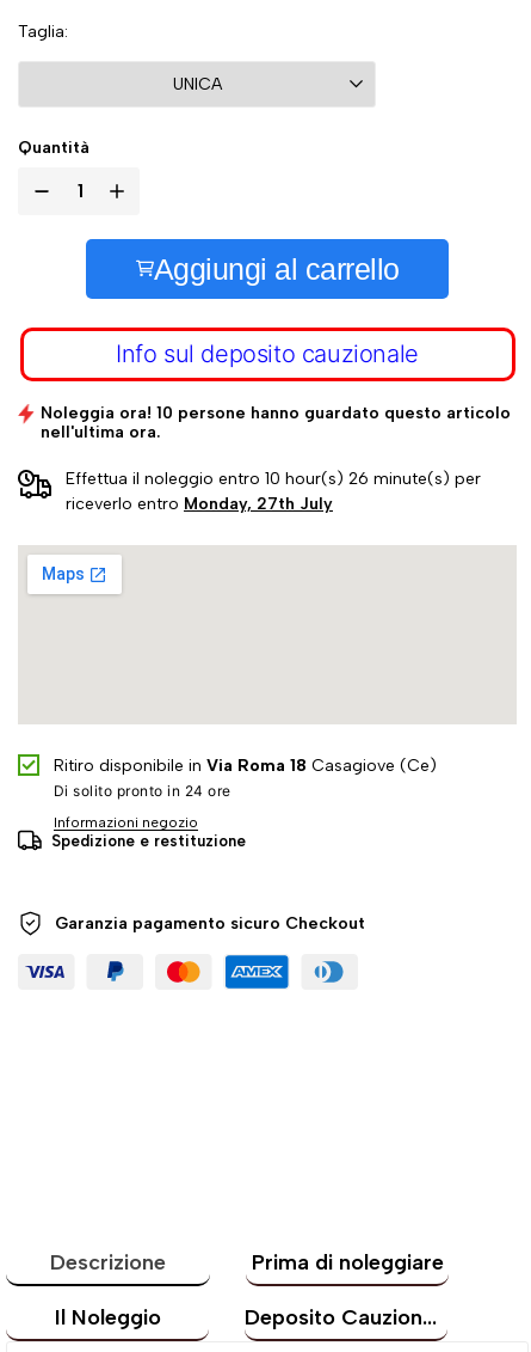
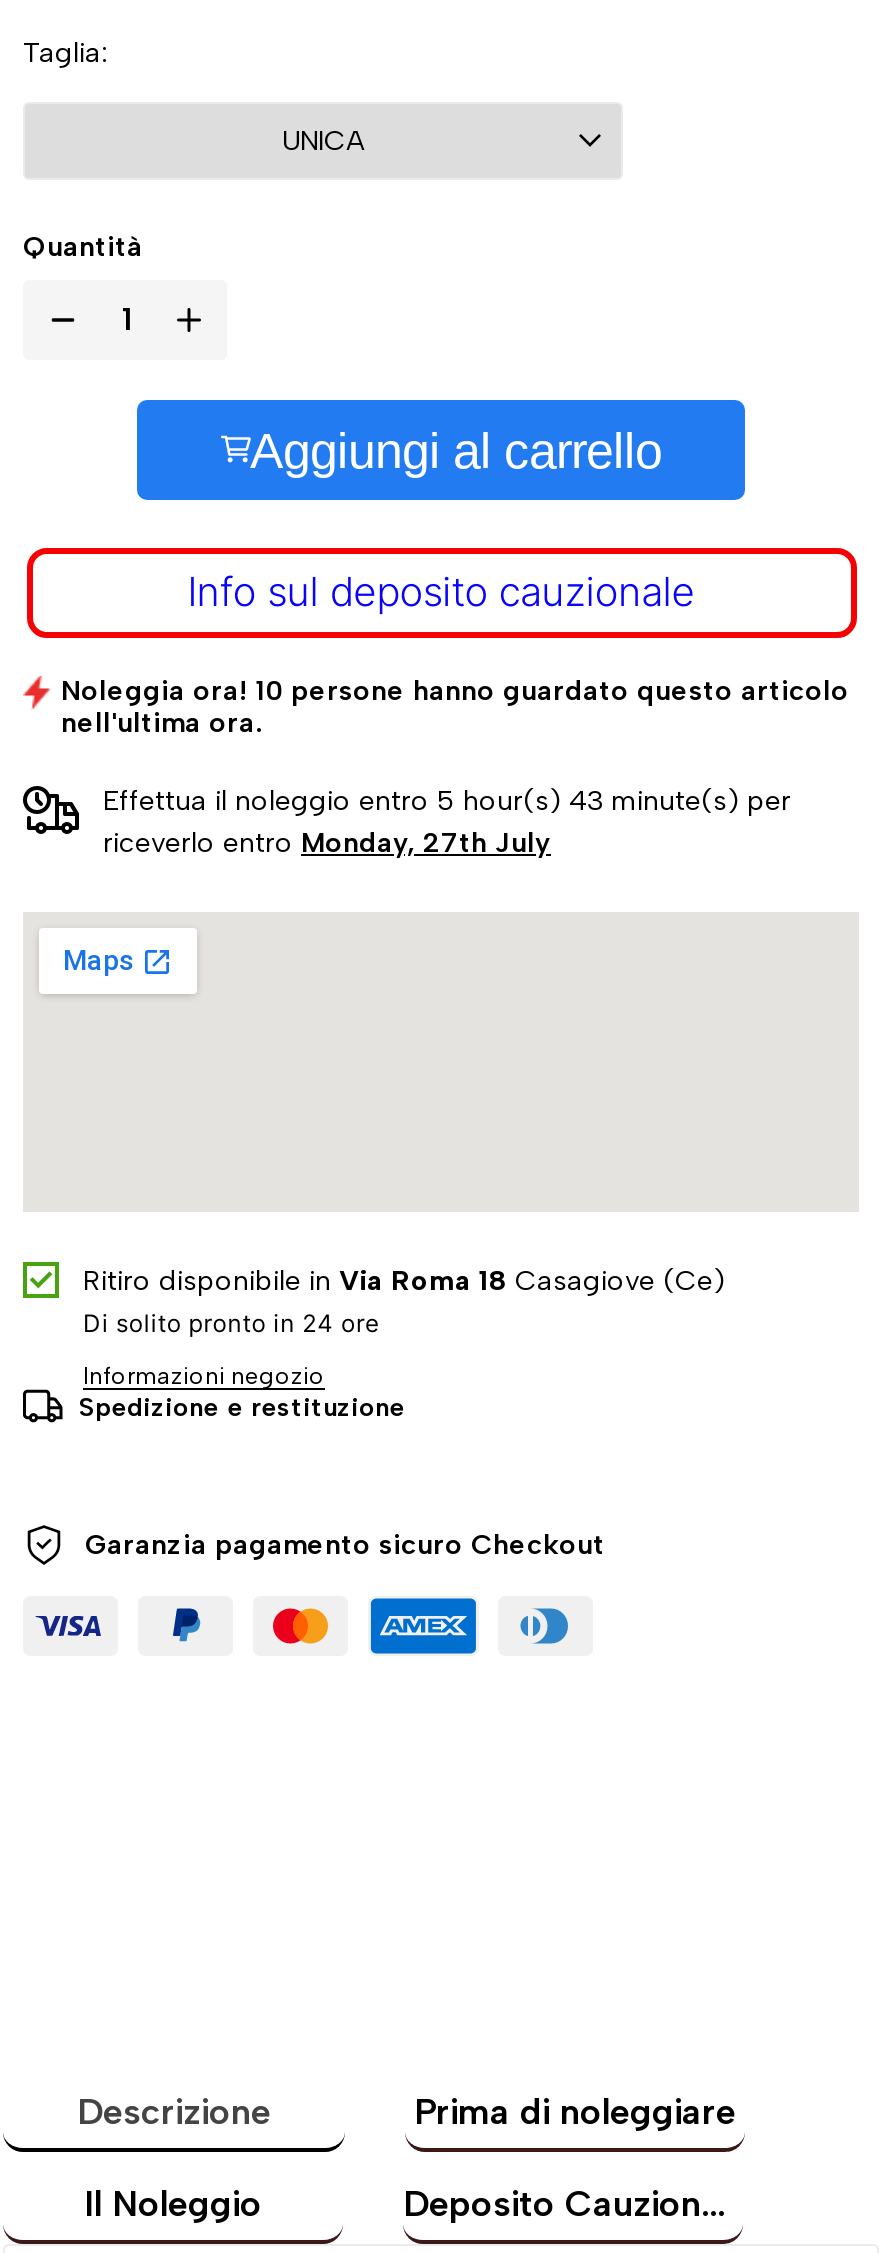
- Effettua il noleggio entro 10 hour(s) 26 minute(s) per
+ Effettua il noleggio entro 5 hour(s) 43 minute(s) per
